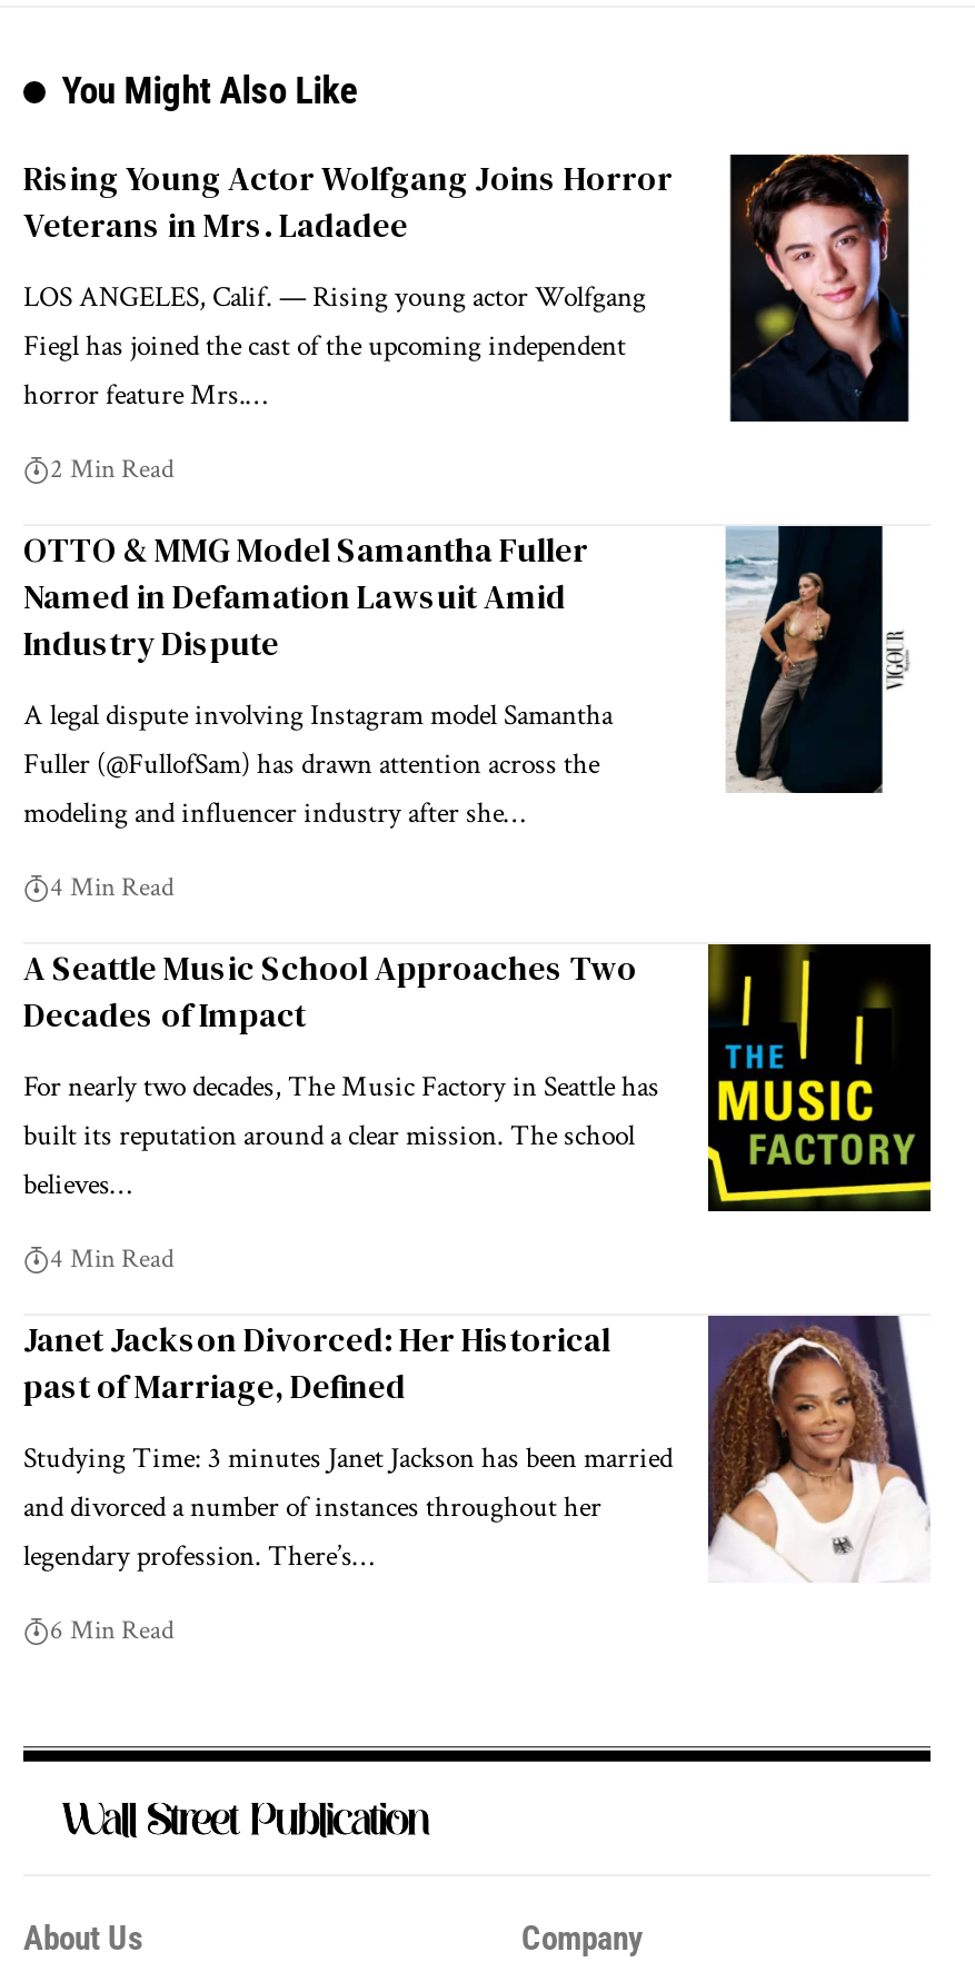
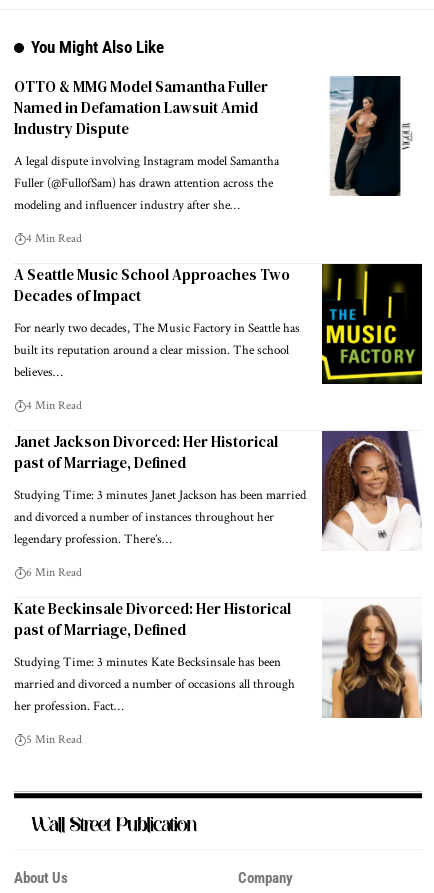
- [image]
- Rising Young Actor Wolfgang Joins Horror
- Veterans in Mrs. Ladadee
- LOS ANGELES, Calif. — Rising young actor Wolfgang
- Fiegl has joined the cast of the upcoming independent
- horror feature Mrs.…
- 2 Min Read

moved up: [image] | OTTO & MMG Model Samantha Fuller | Named in Defamation Lawsuit Amid | ... | legendary profession. There’s… | 6 Min Read

+ [image]
+ Kate Beckinsale Divorced: Her Historical
+ past of Marriage, Defined
+ Studying Time: 3 minutes Kate Becksinsale has been
+ married and divorced a number of occasions all through
+ her profession. Fact…
+ 5 Min Read
